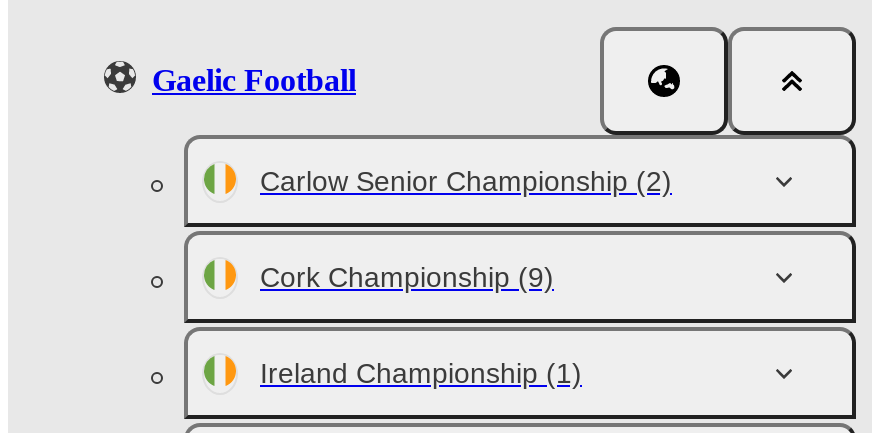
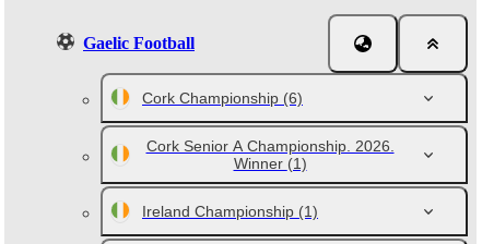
- Carlow Senior Championship (2)
+ Cork Championship (6)

- Cork Championship (9)
+ Cork Senior A Championship. 2026.
+ Winner (1)
